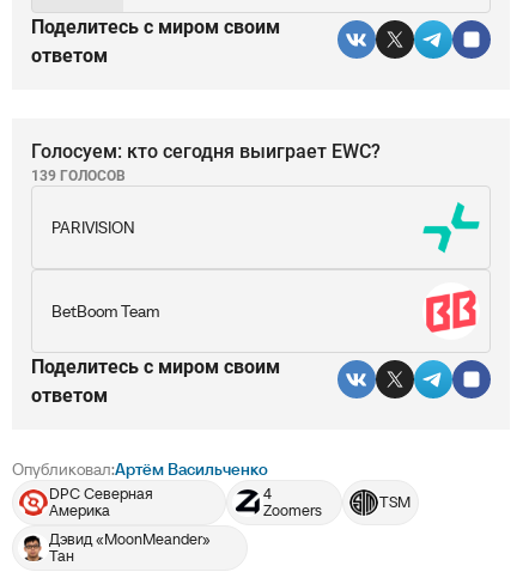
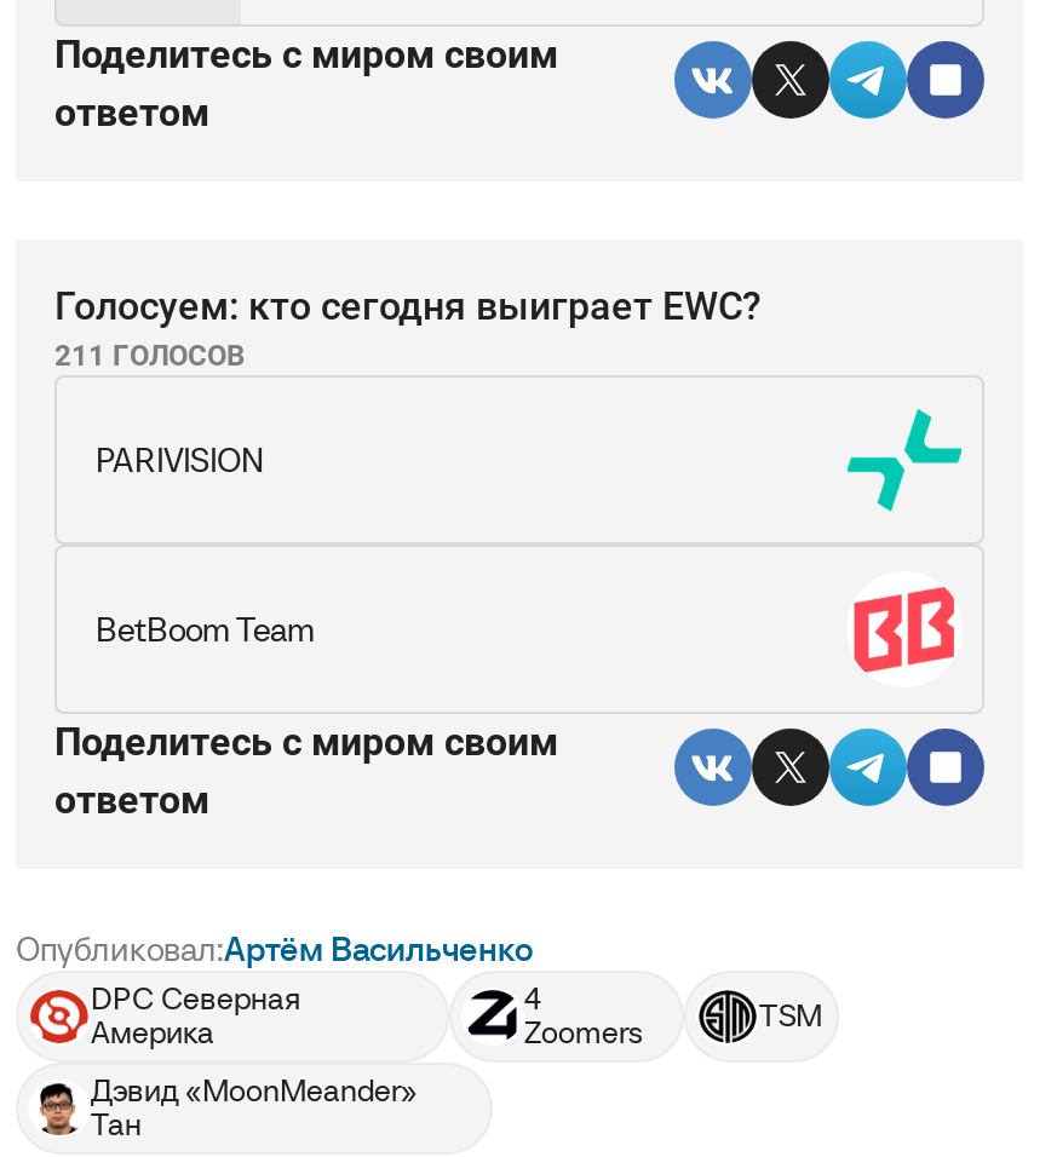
- 139 ГОЛОСОВ
+ 211 ГОЛОСОВ
